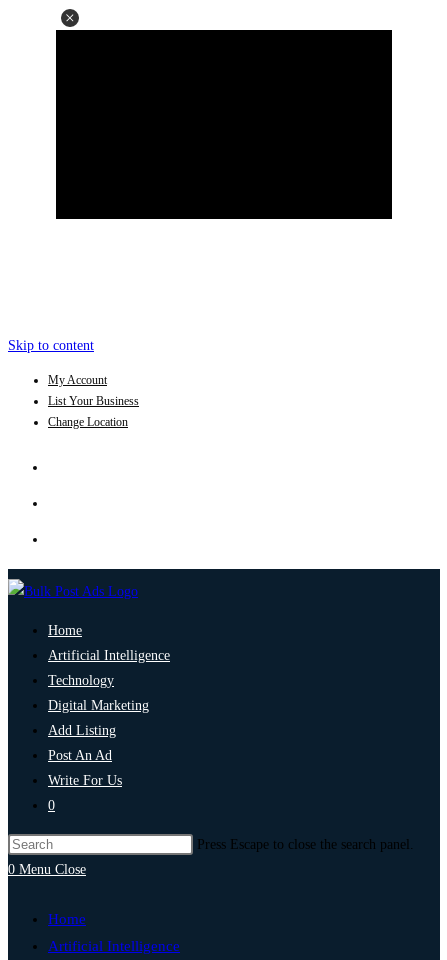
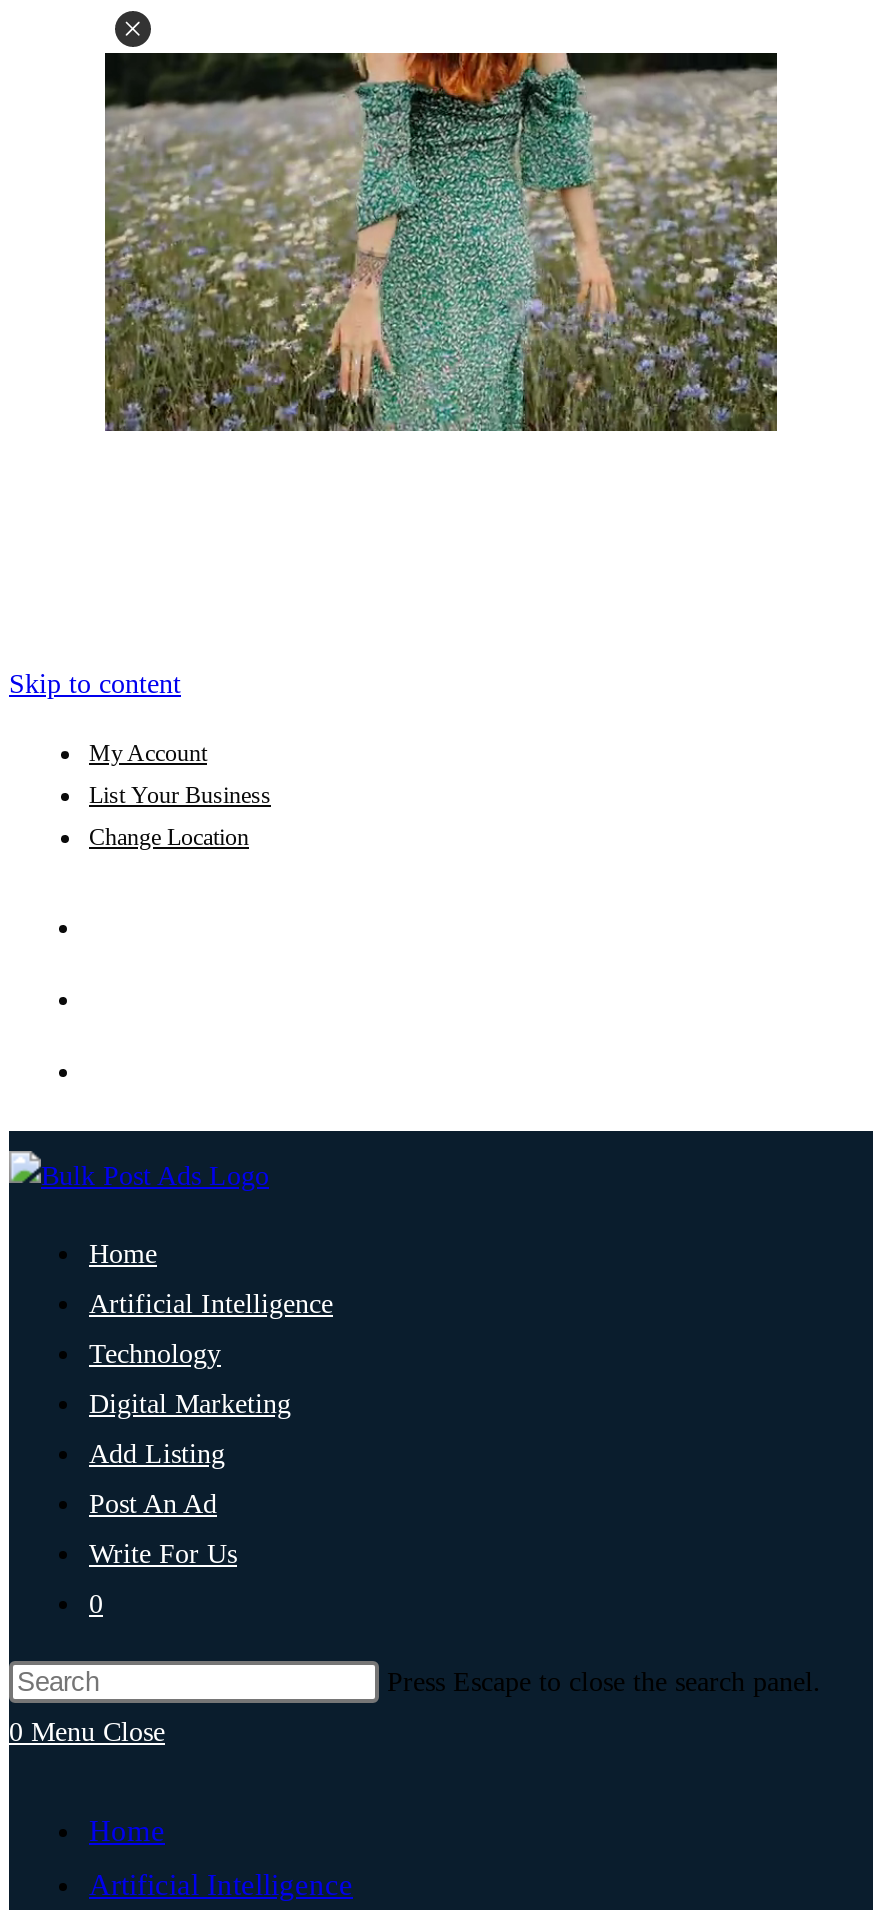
+ [image]
